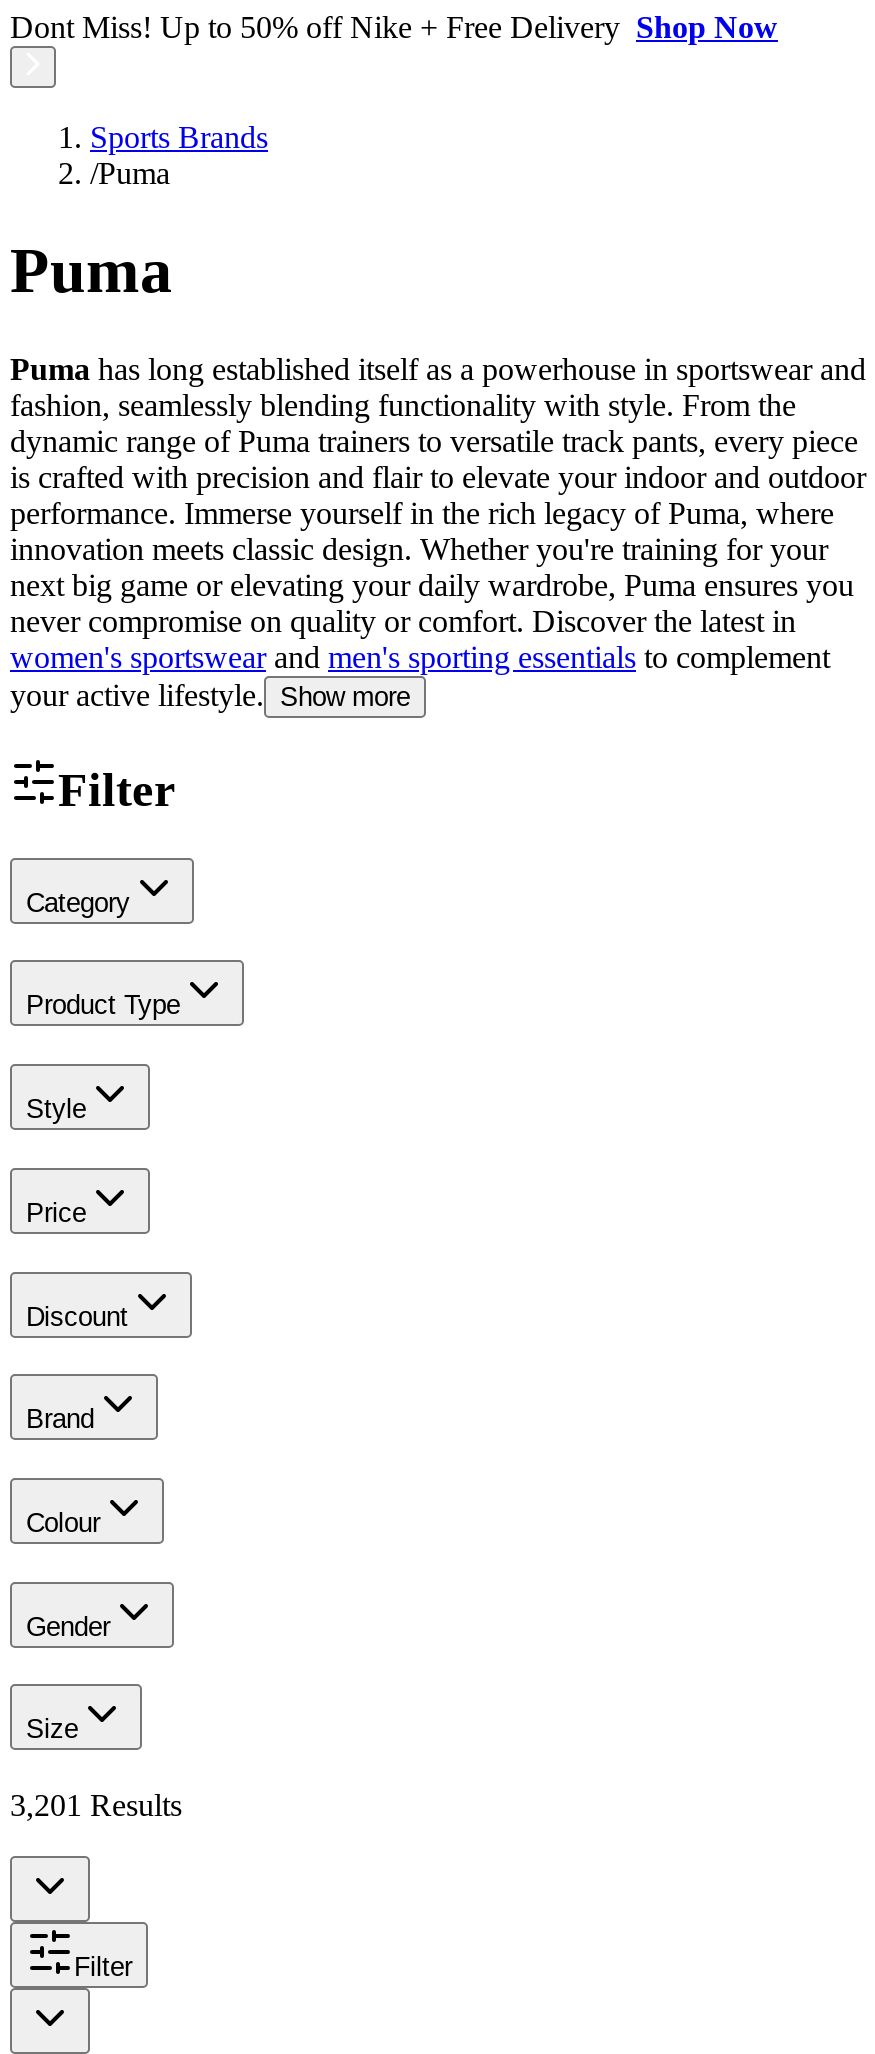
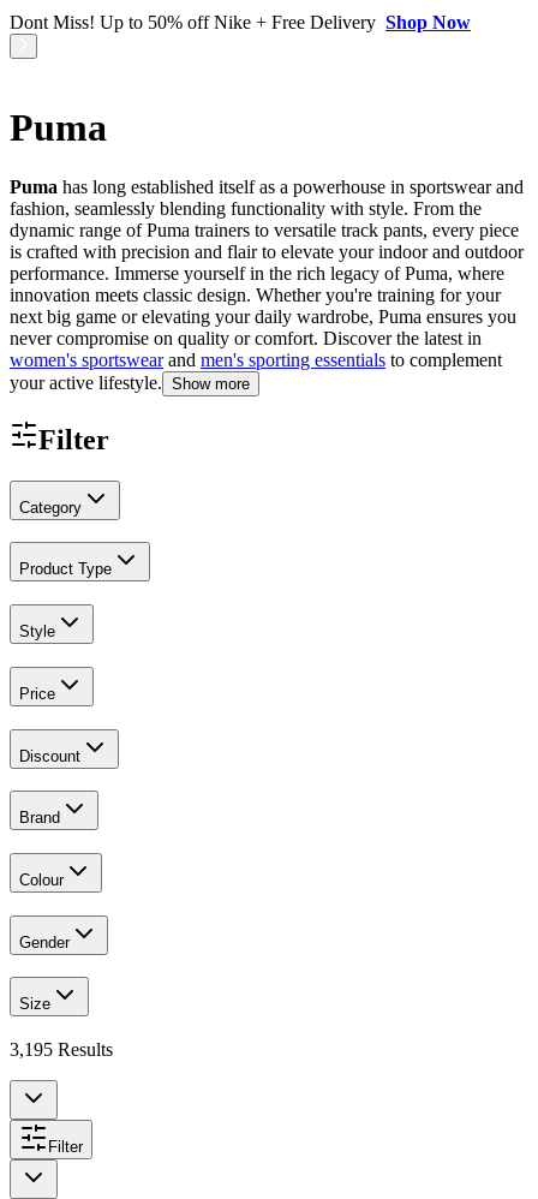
- Sports Brands
- /Puma

- 3,201 Results
+ 3,195 Results
